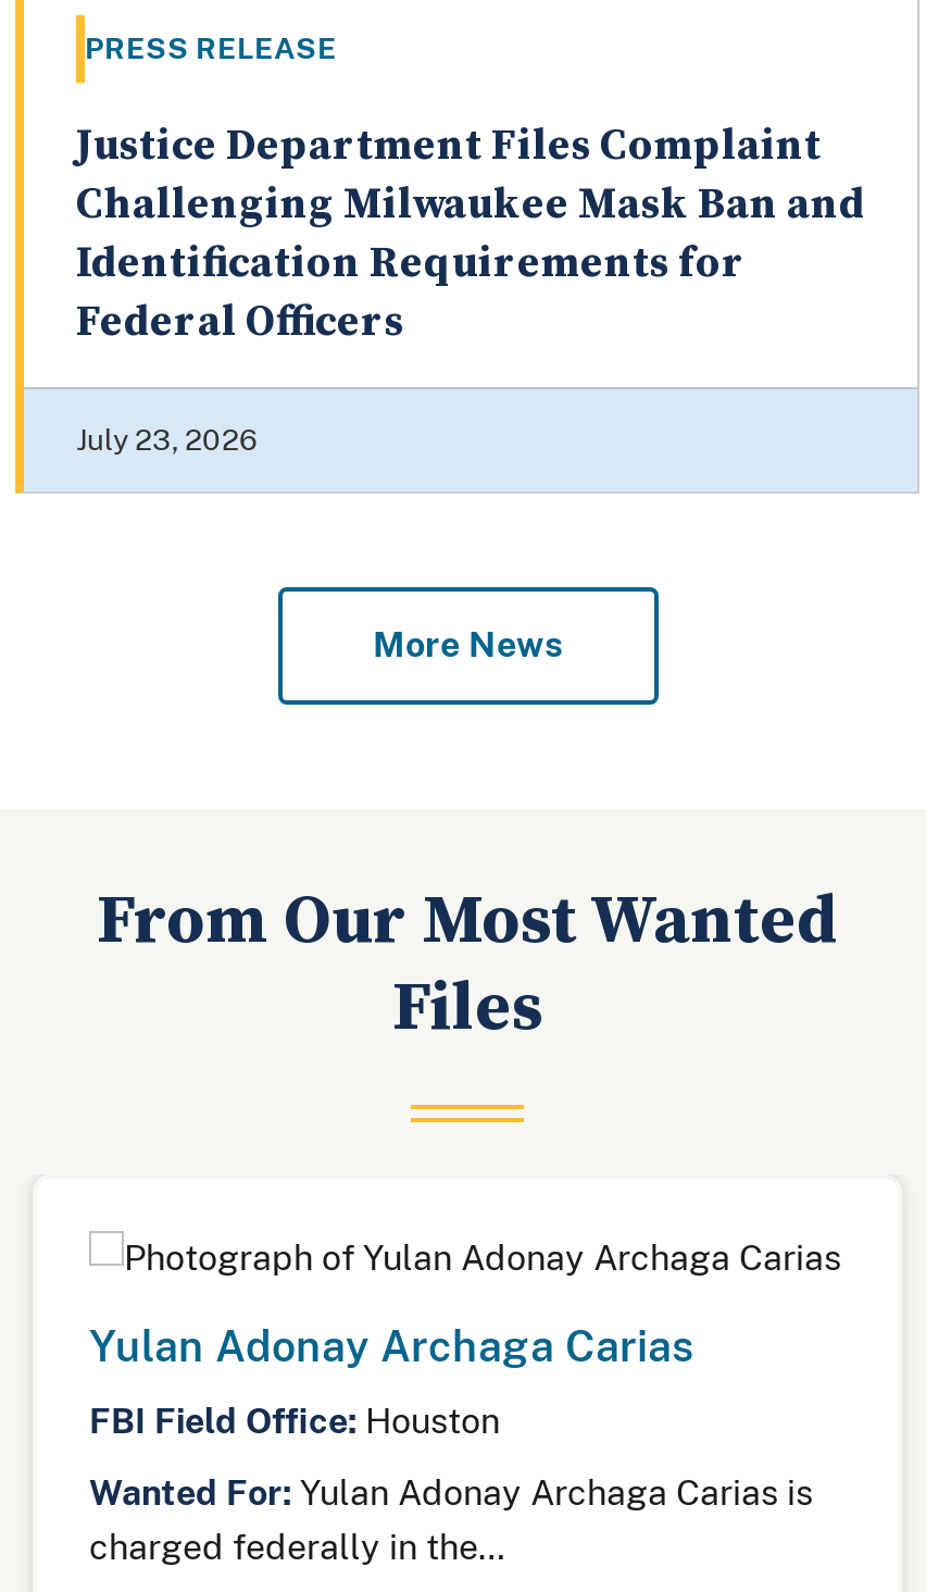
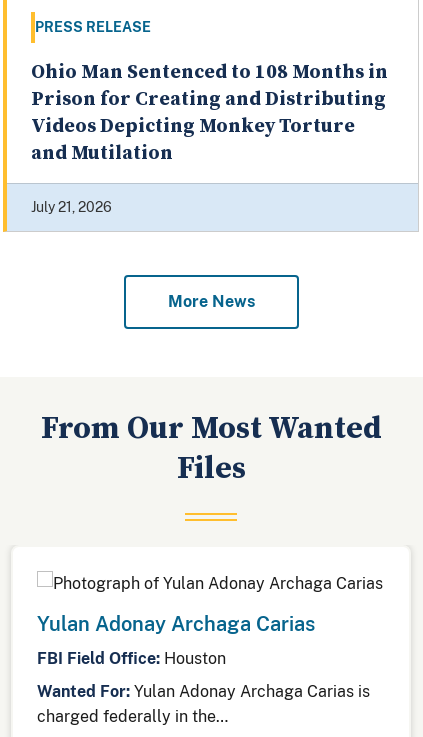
- Justice Department Files Complaint
- Challenging Milwaukee Mask Ban and
- Identification Requirements for
- Federal Officers
+ Ohio Man Sentenced to 108 Months in
+ Prison for Creating and Distributing
+ Videos Depicting Monkey Torture
+ and Mutilation

- July 23, 2026
+ July 21, 2026
